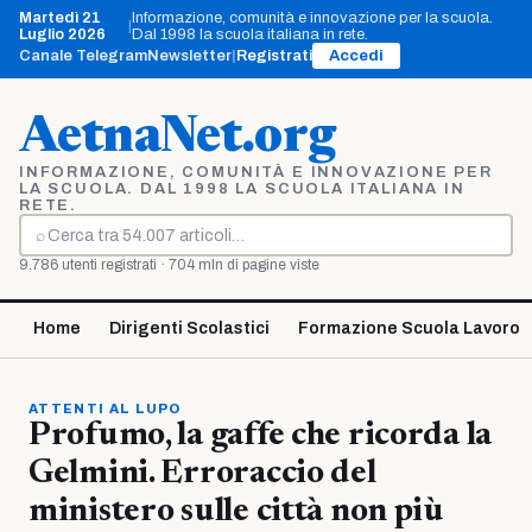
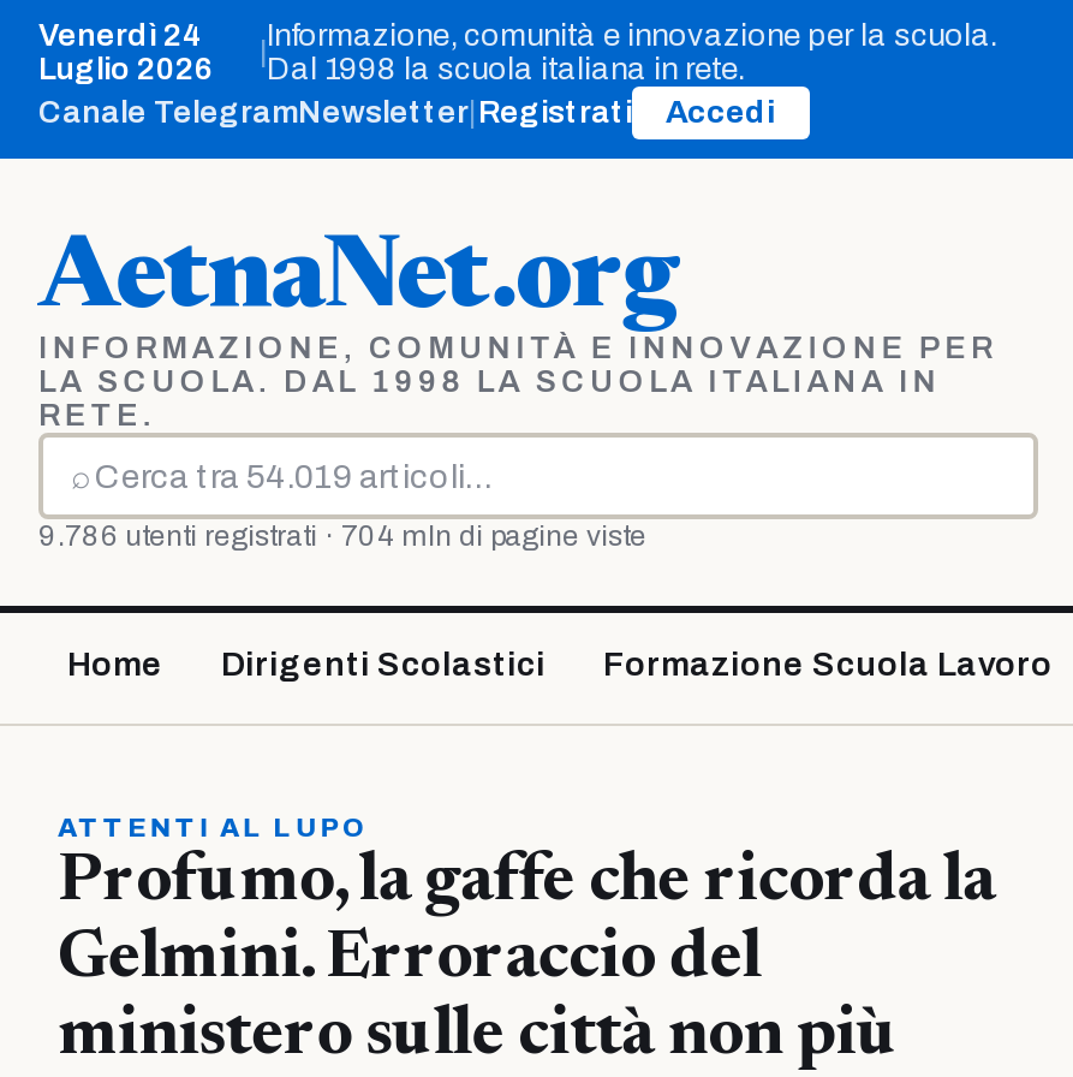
- Martedì 21
+ Venerdì 24
